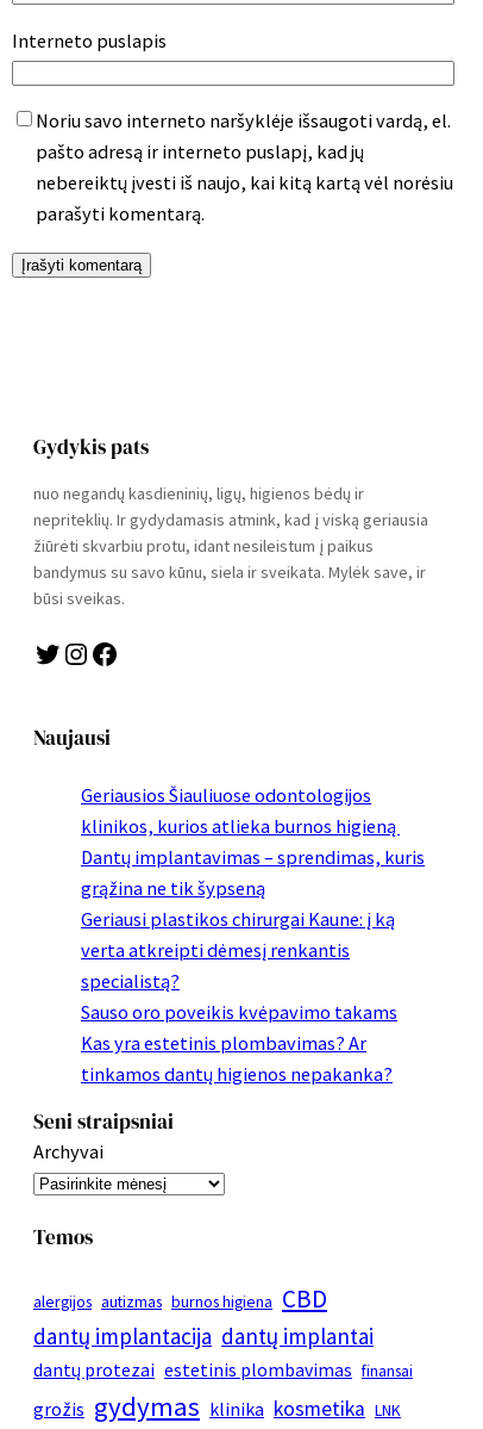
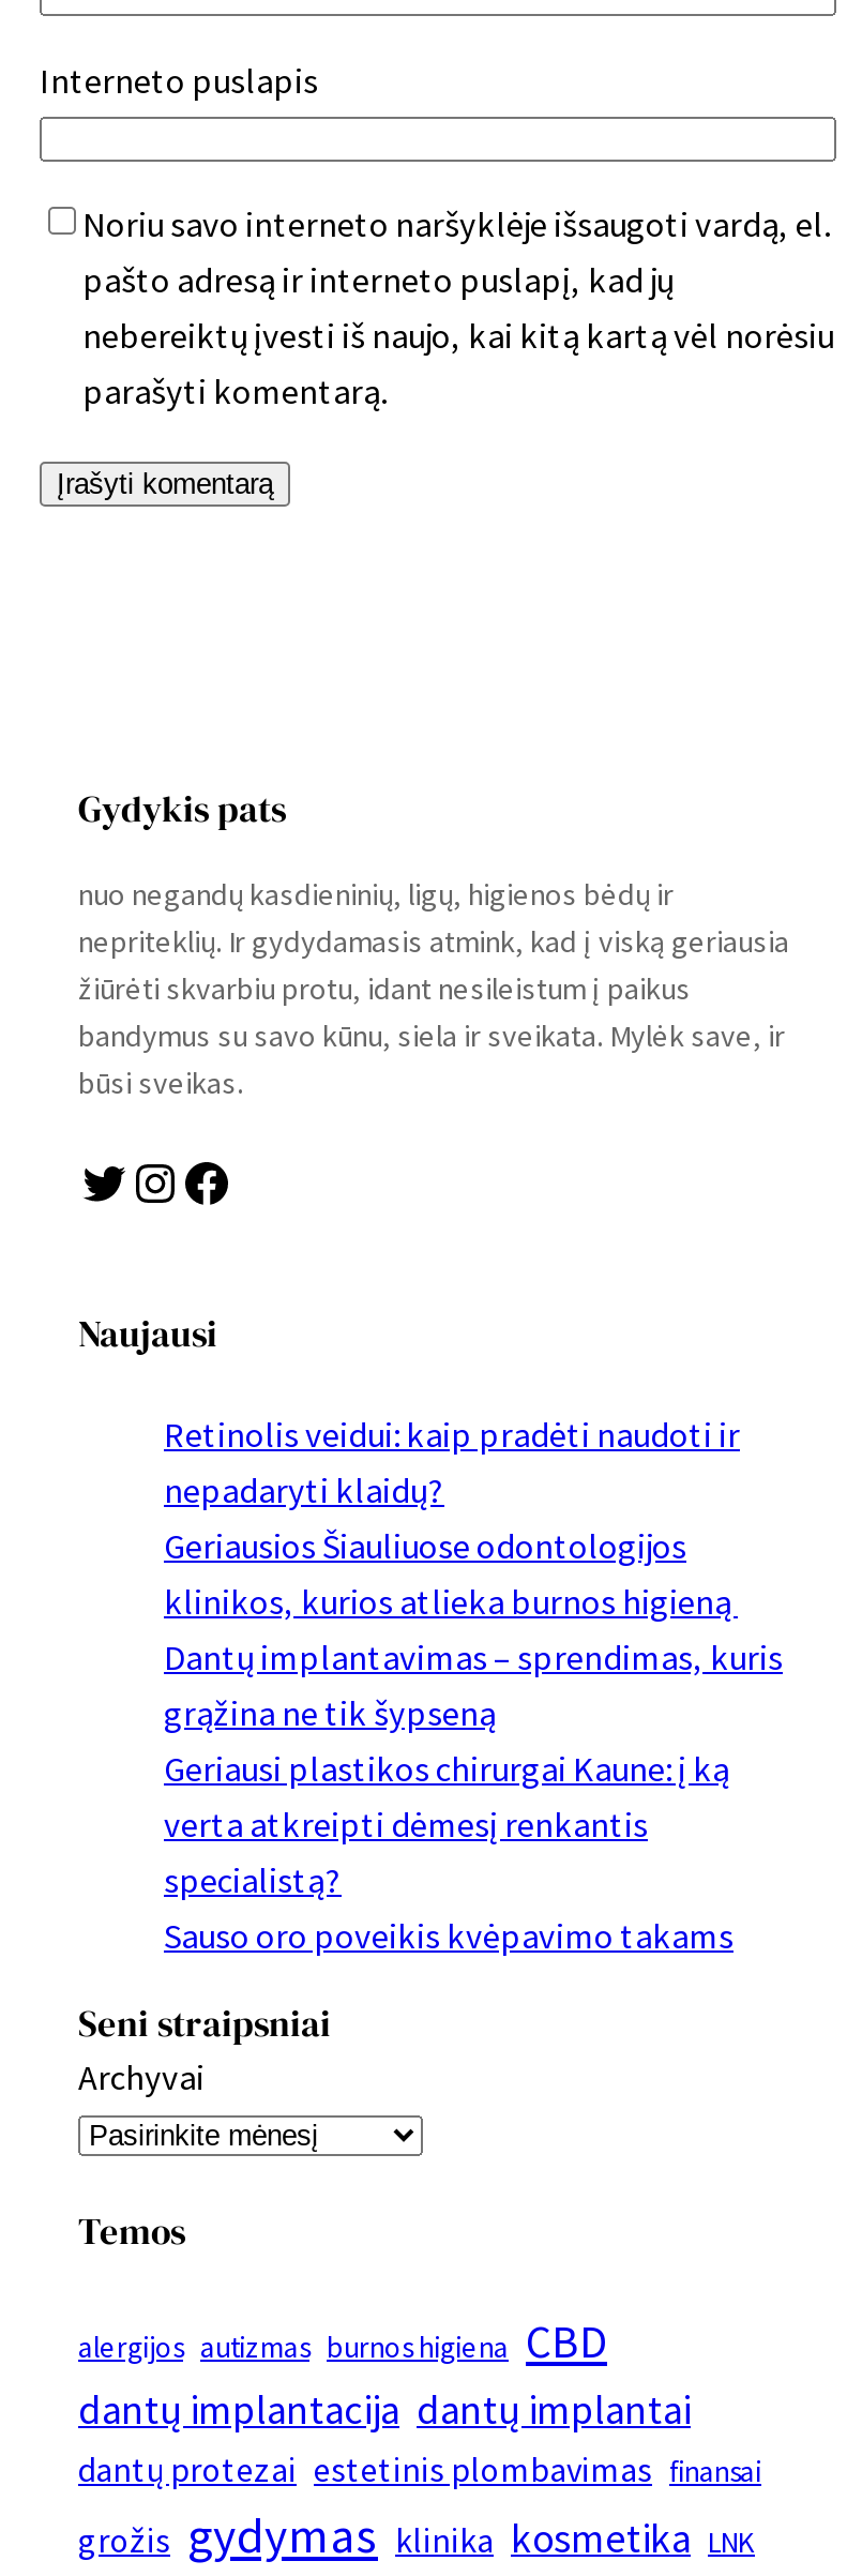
+ Retinolis veidui: kaip pradėti naudoti ir
+ nepadaryti klaidų?

moved down: Geriausios Šiauliuose odontologijos | klinikos, kurios atlieka burnos higieną | Dantų implantavimas – sprendimas, kuris | grąžina ne tik šypseną | Geriausi plastikos chirurgai Kaune: į ką | verta atkreipti dėmesį renkantis | specialistą? | Sauso oro poveikis kvėpavimo takams

- Kas yra estetinis plombavimas? Ar
- tinkamos dantų higienos nepakanka?
